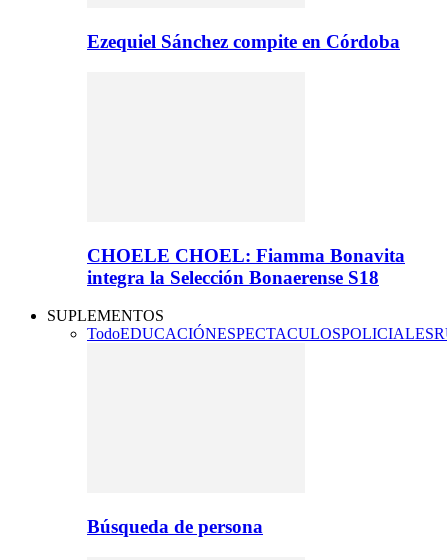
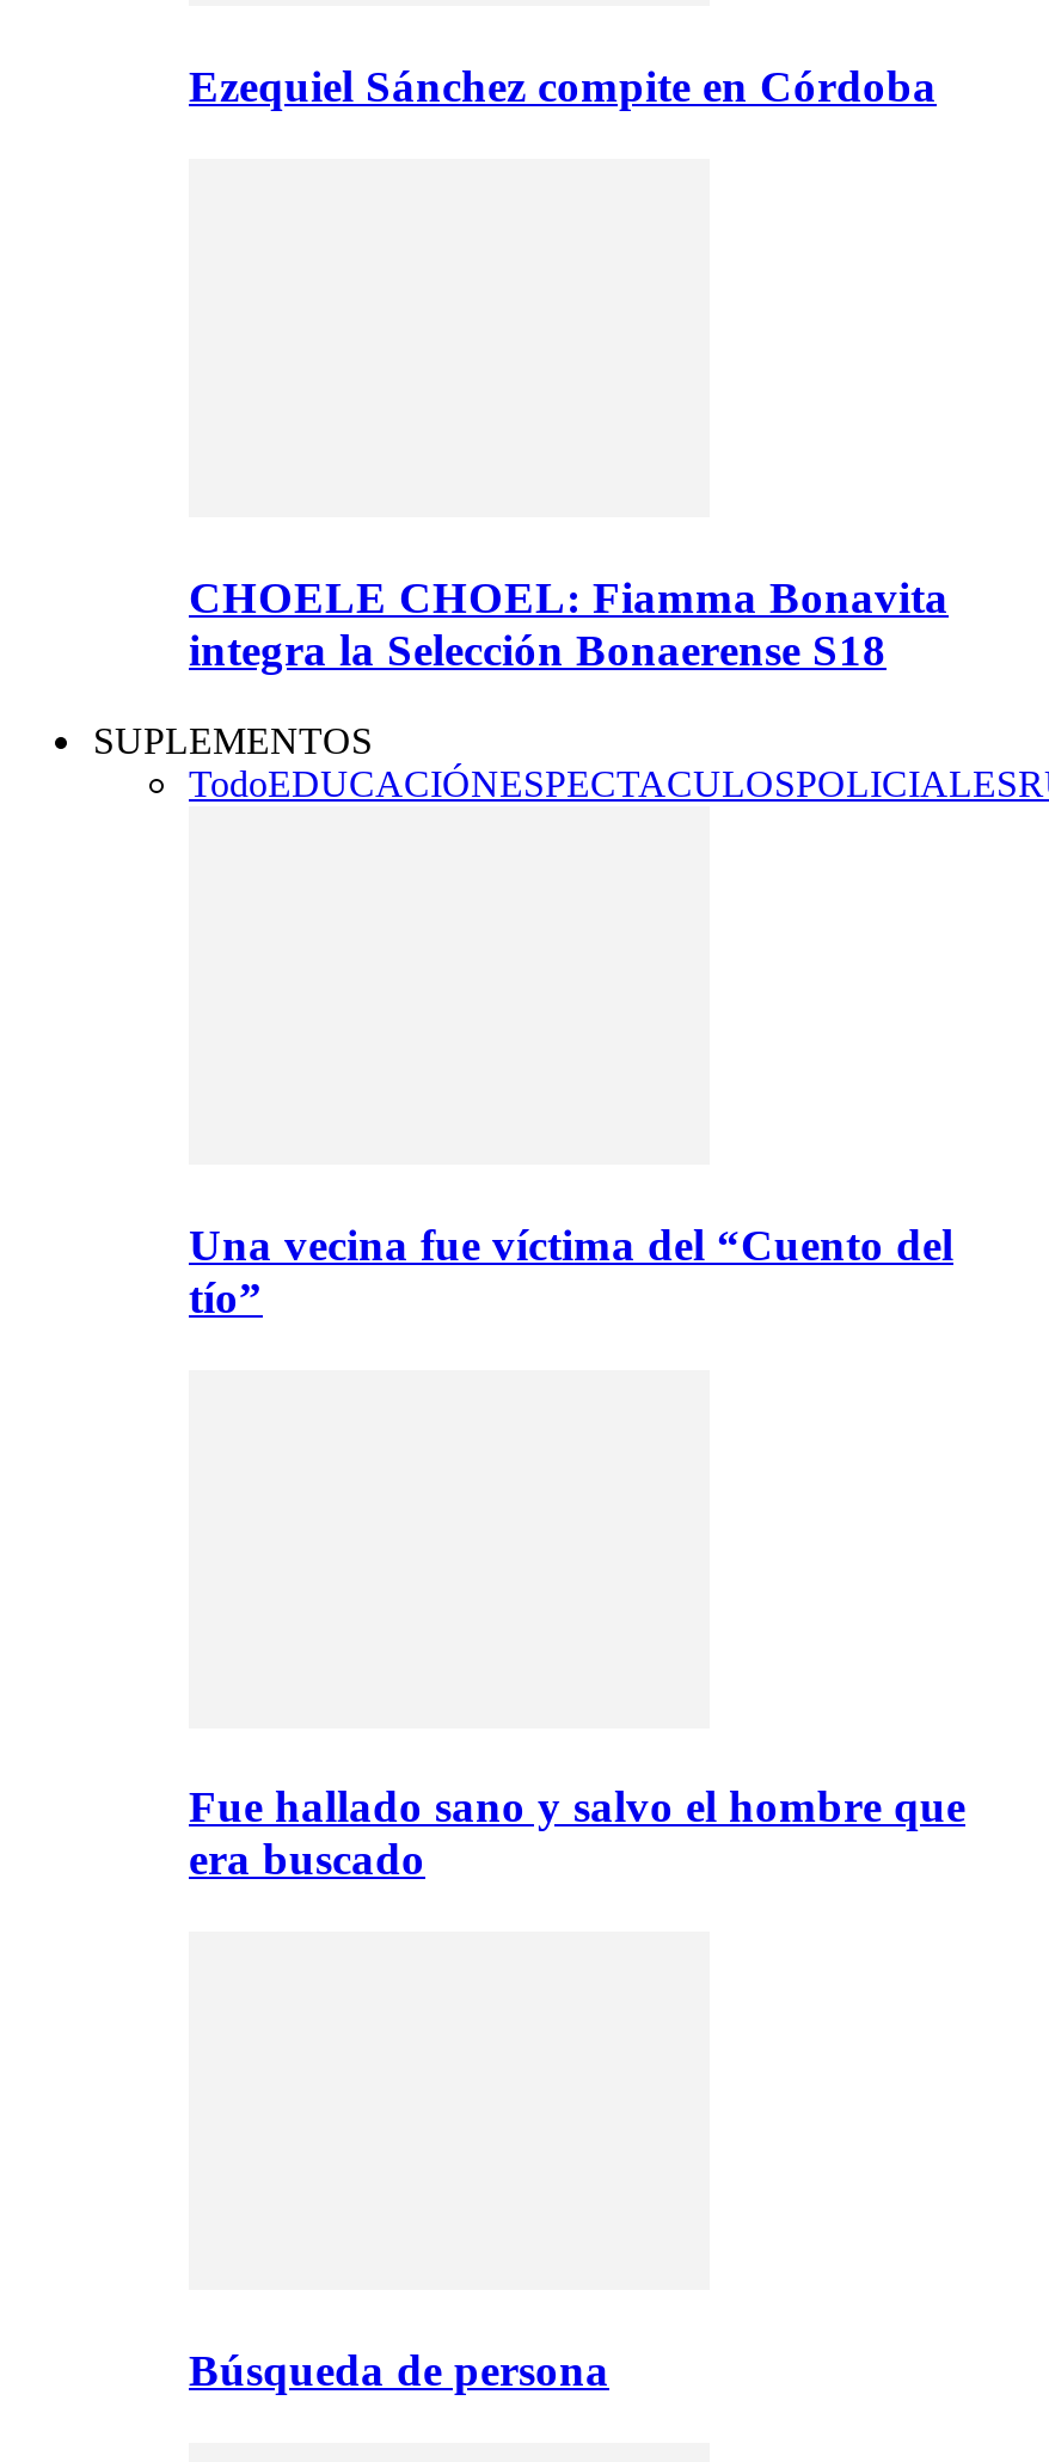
+ Una vecina fue víctima del “Cuento del
+ tío”

+ Fue hallado sano y salvo el hombre que
+ era buscado
